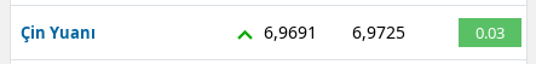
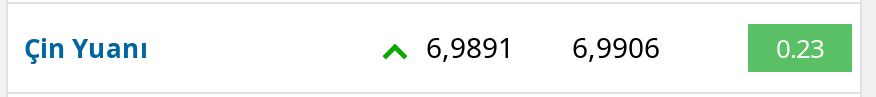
- 6,9691
+ 6,9891

- 6,9725
+ 6,9906

- 0.03
+ 0.23
